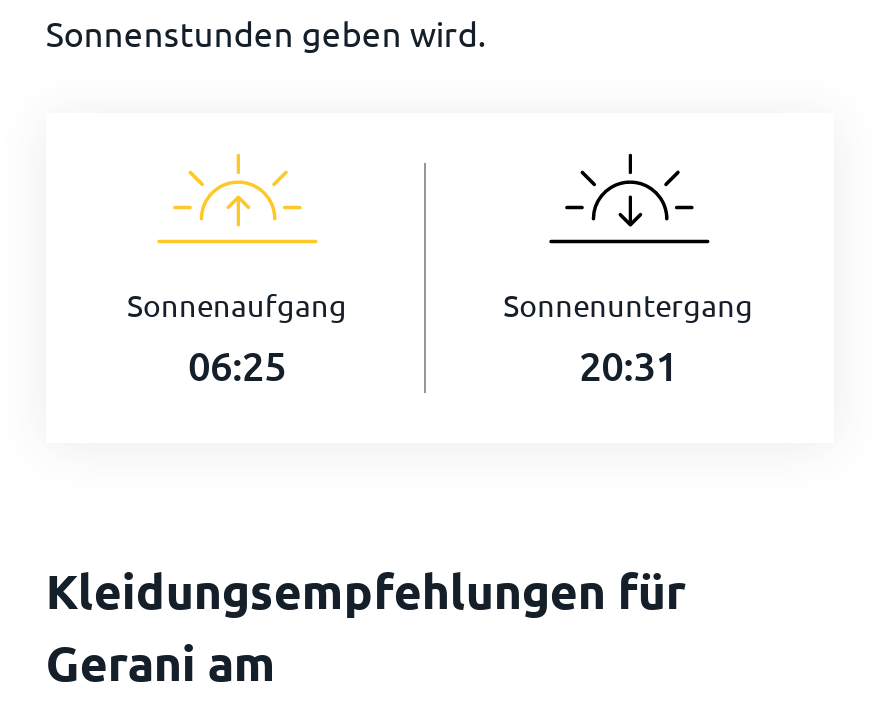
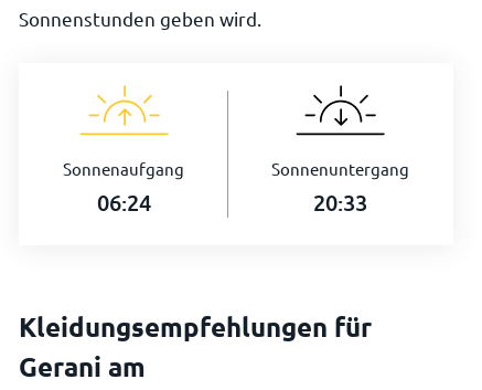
- 06:25
+ 06:24

- 20:31
+ 20:33
